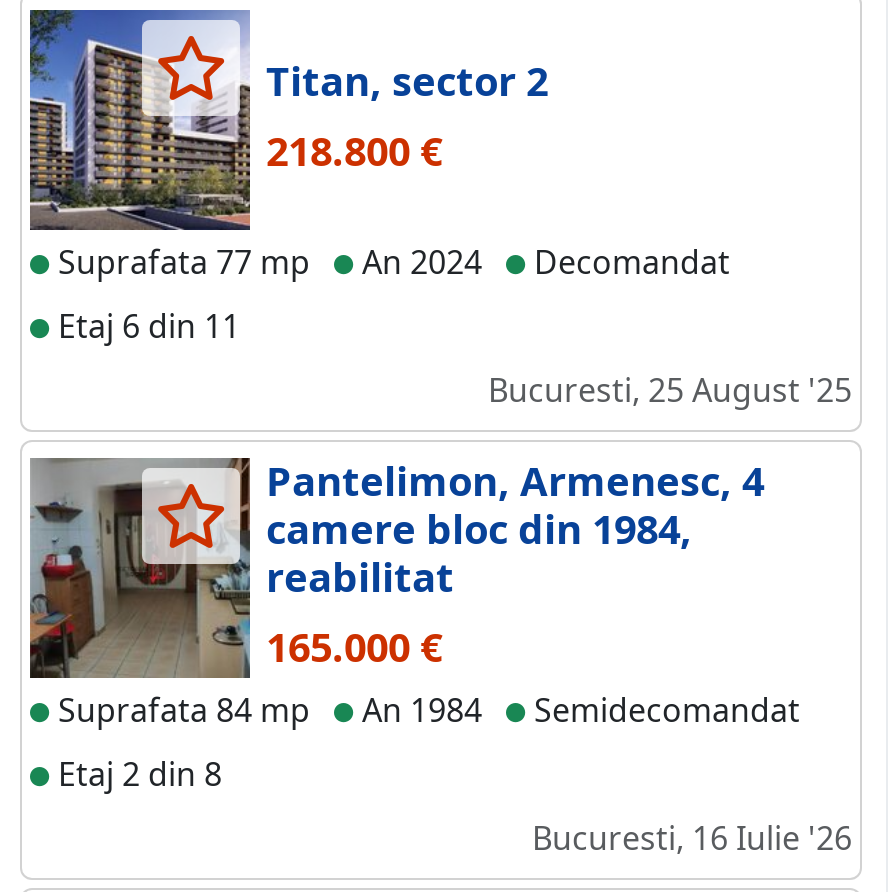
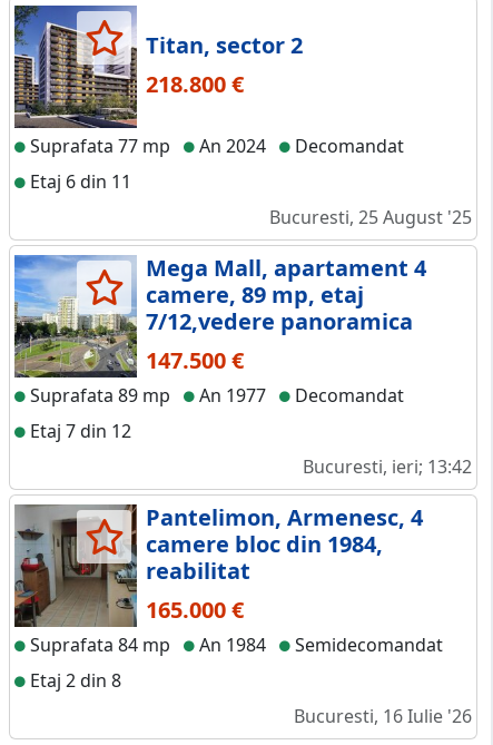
+ [image]
+ Mega Mall, apartament 4
+ camere, 89 mp, etaj
+ 7/12,vedere panoramica
+ 147.500 €
+ Suprafata 89 mp
+ An 1977
+ Decomandat
+ Etaj 7 din 12
+ Bucuresti, ieri; 13:42
